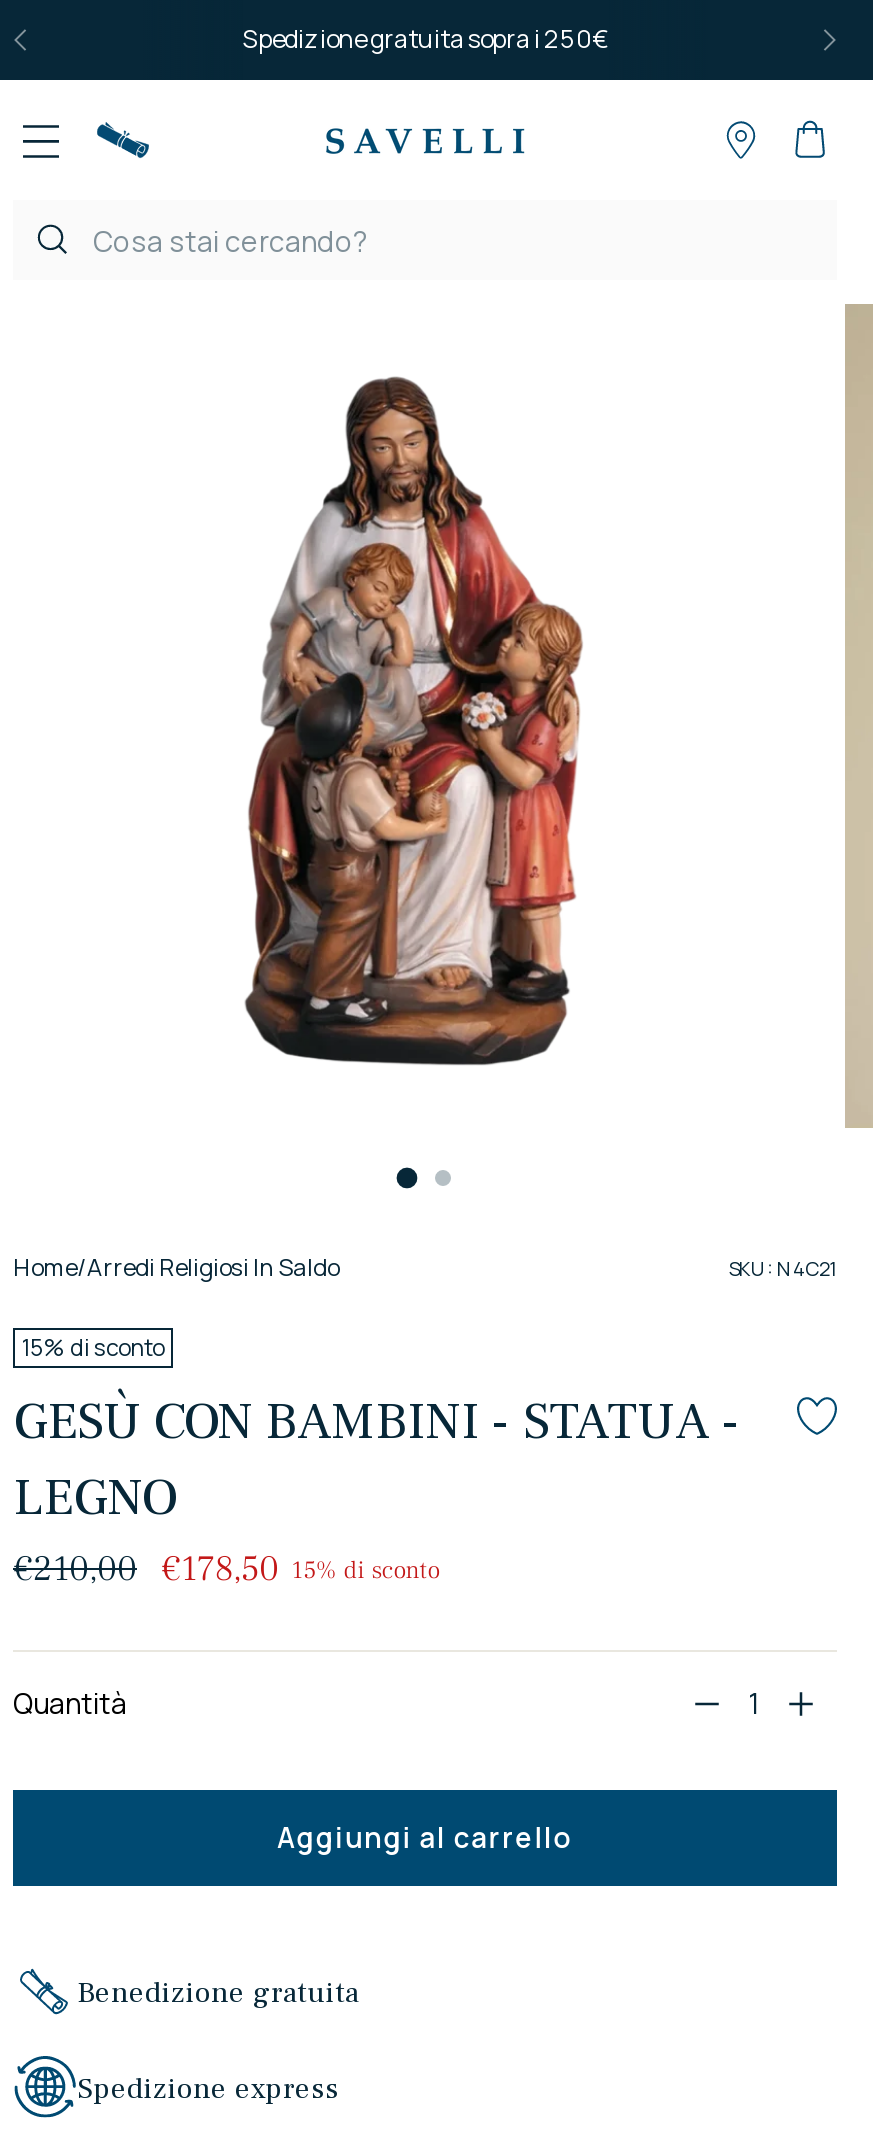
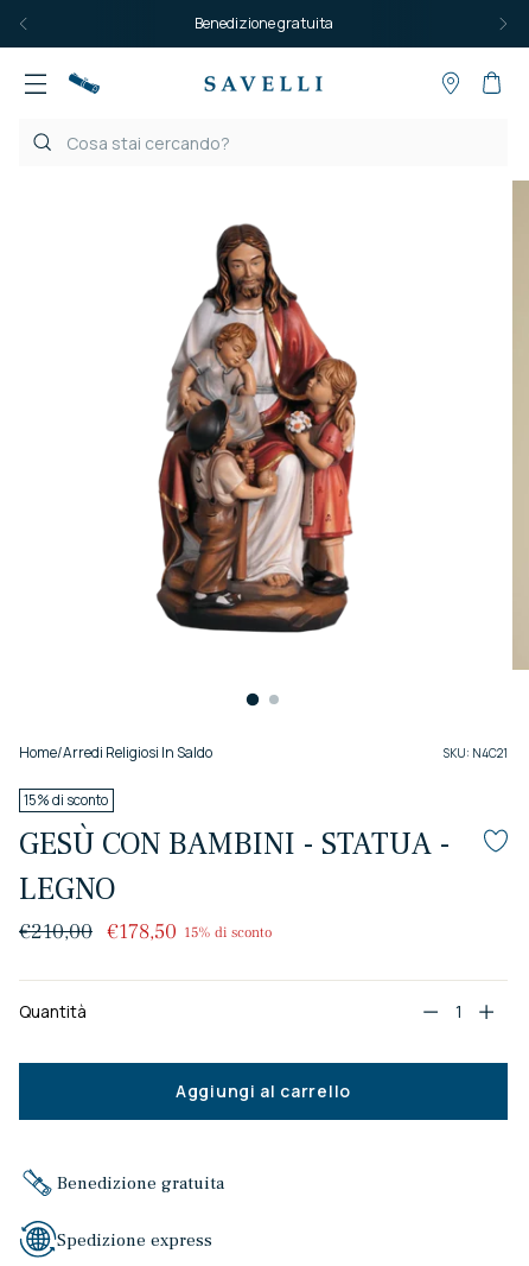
- Spedizione gratuita sopra i 250€
+ Benedizione gratuita
